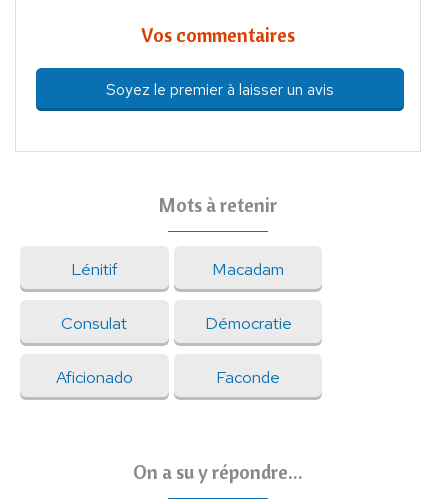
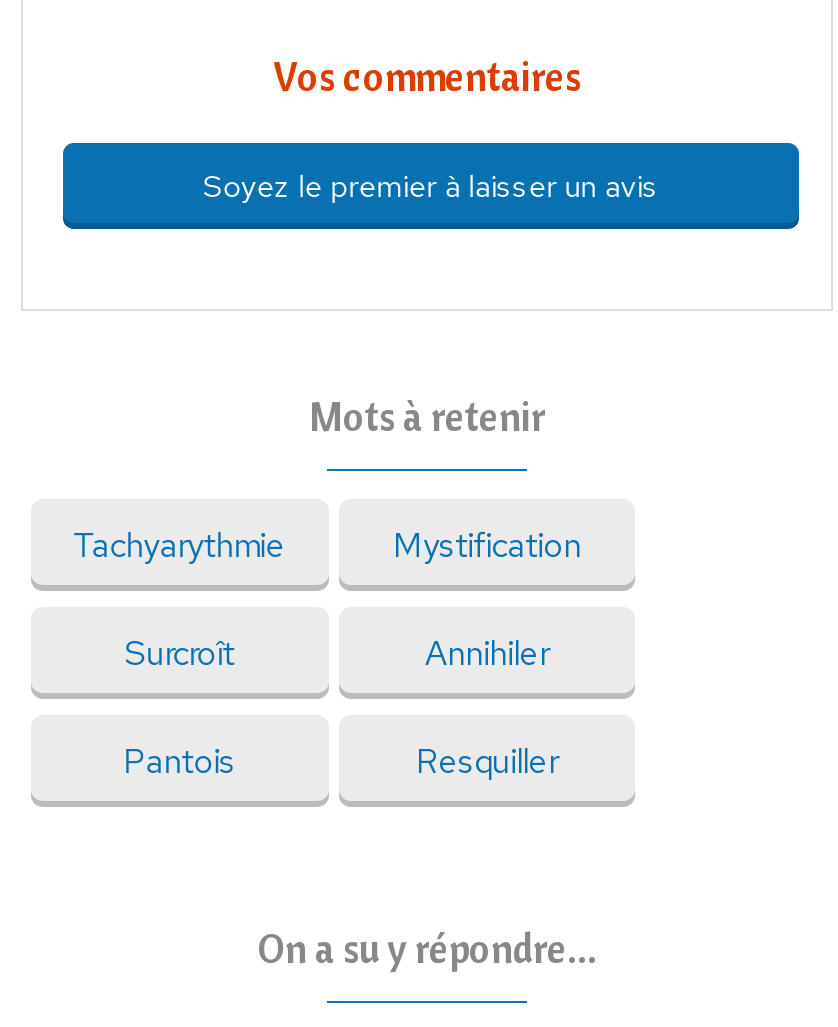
- Lénitif
- Macadam
+ Tachyarythmie
+ Mystification

- Consulat
- Démocratie
+ Surcroît
+ Annihiler

- Aficionado
- Faconde
+ Pantois
+ Resquiller
